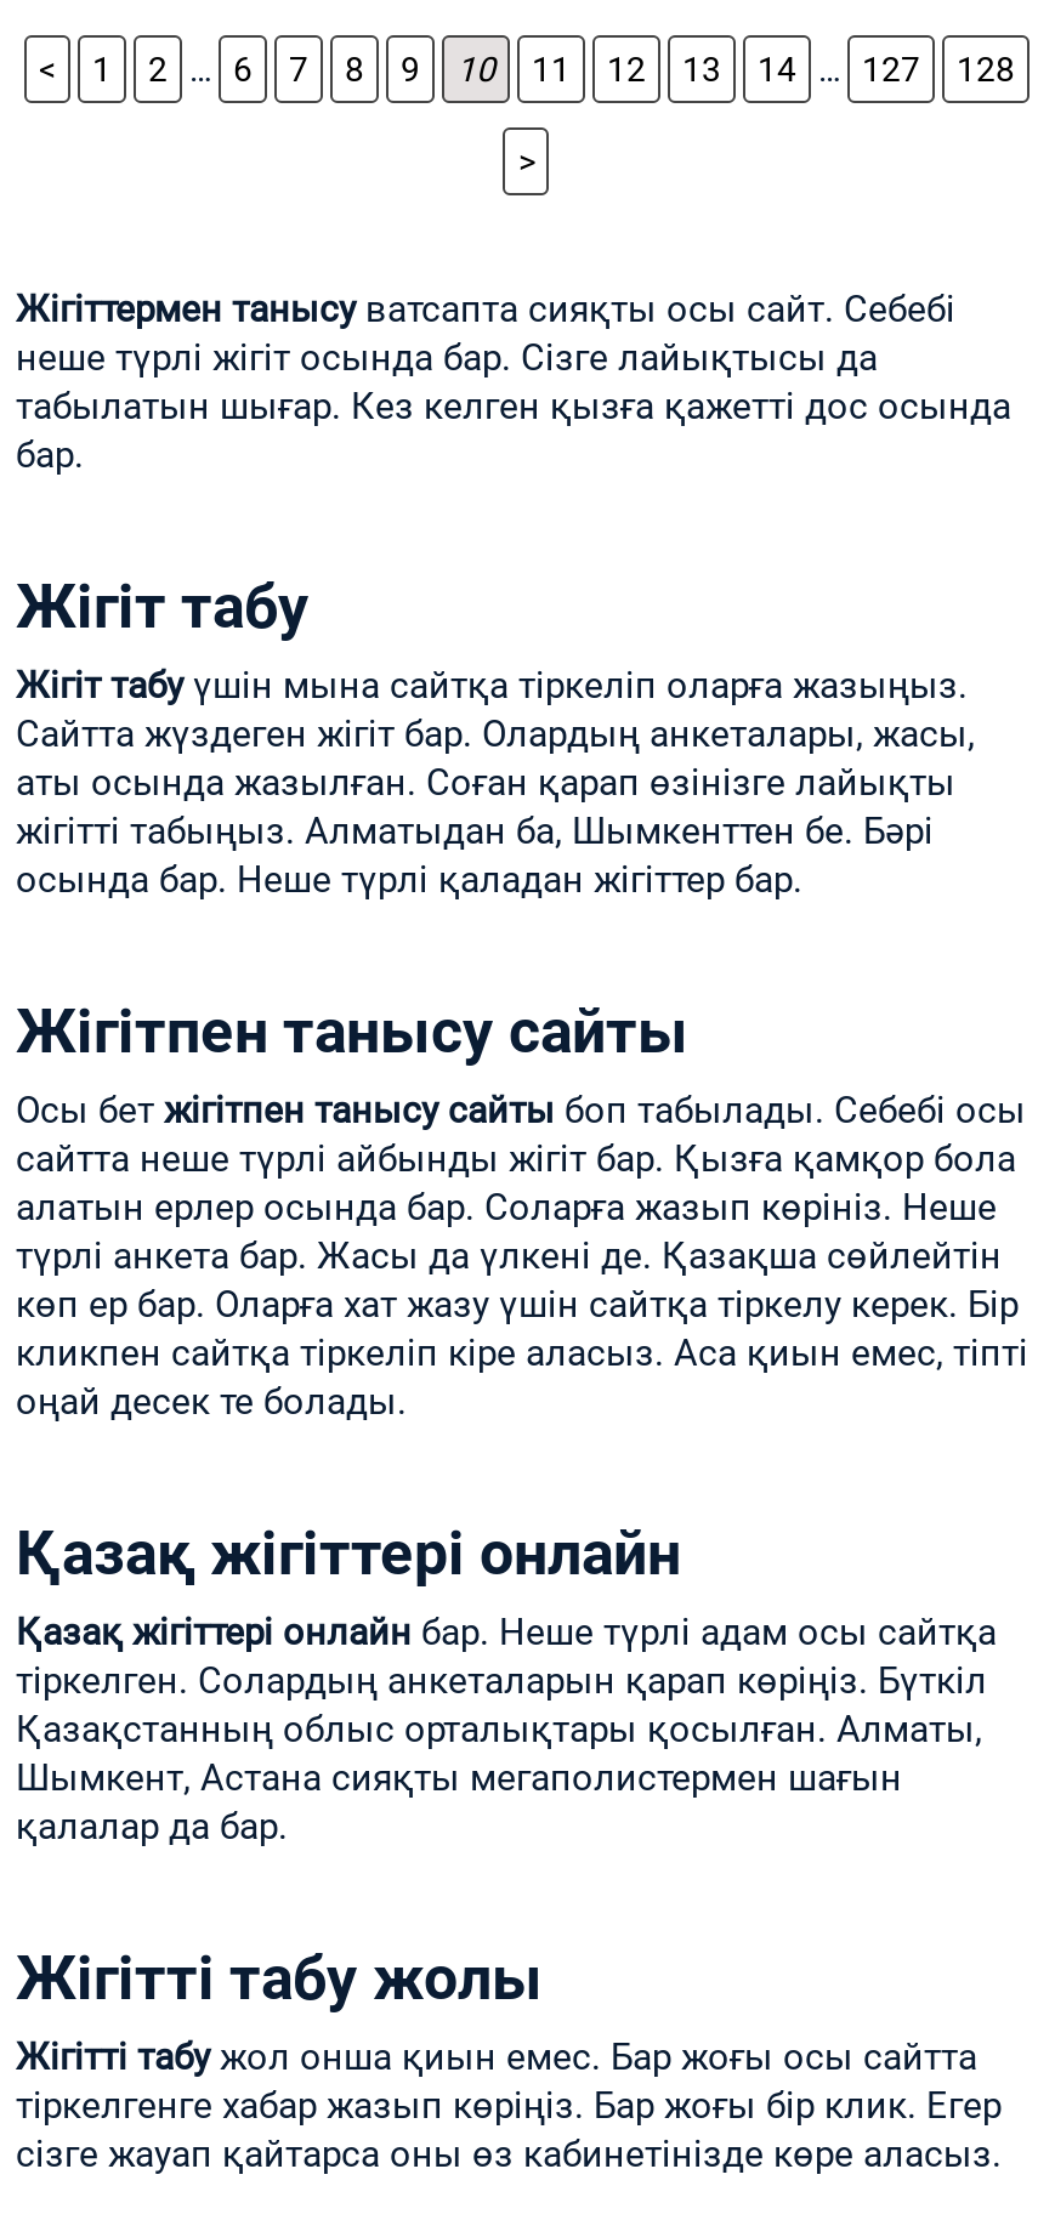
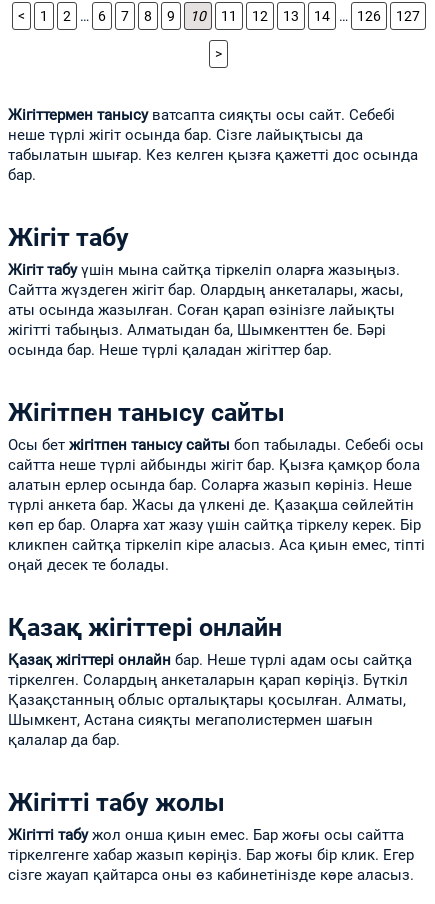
- 14 … 127
+ 14 … 126

- 128
+ 127
